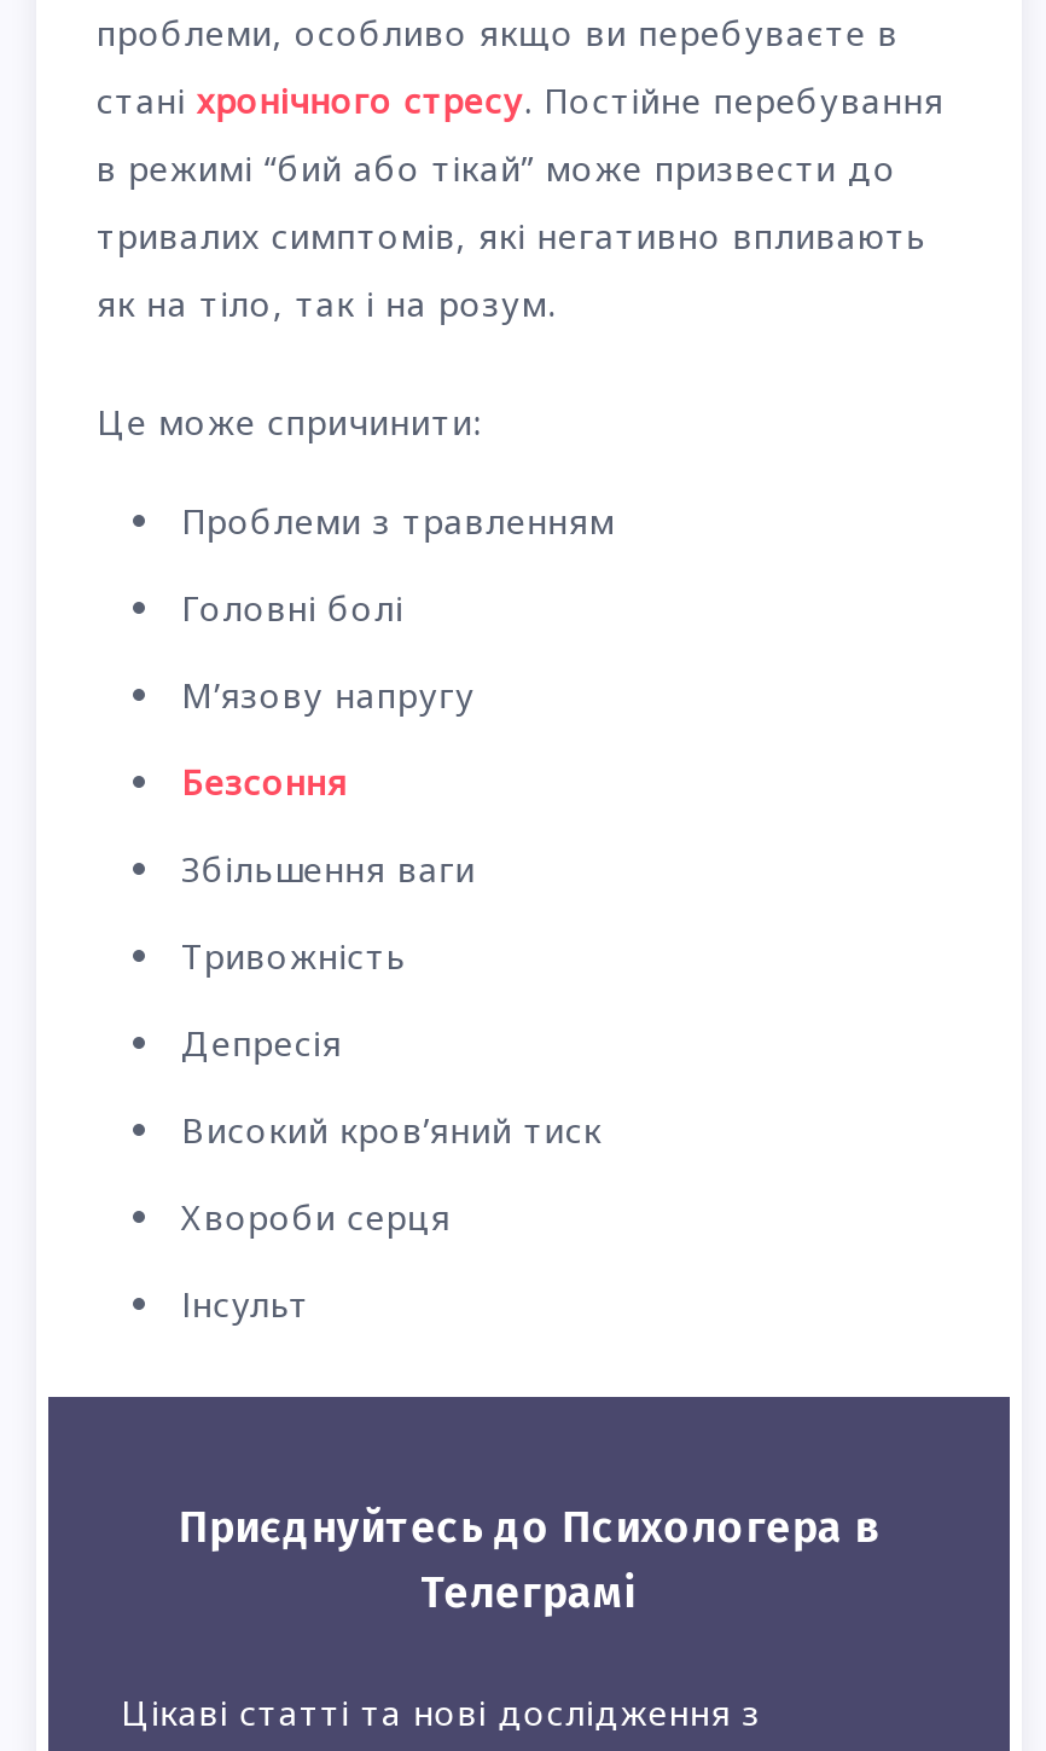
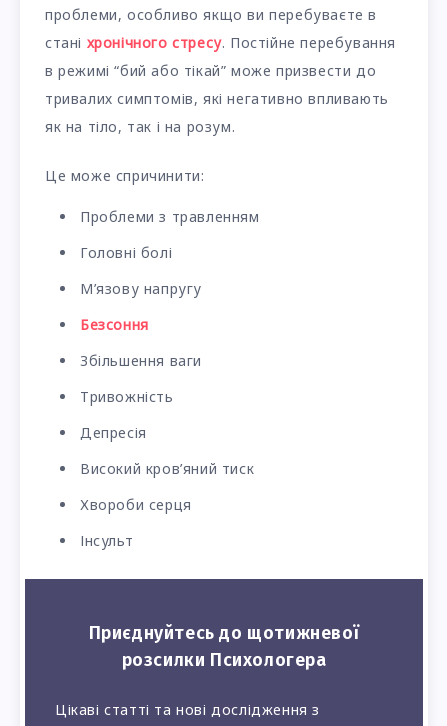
- Приєднуйтесь до Психологера в
- Телеграмі
+ Приєднуйтесь до щотижневої
+ розсилки Психологера
